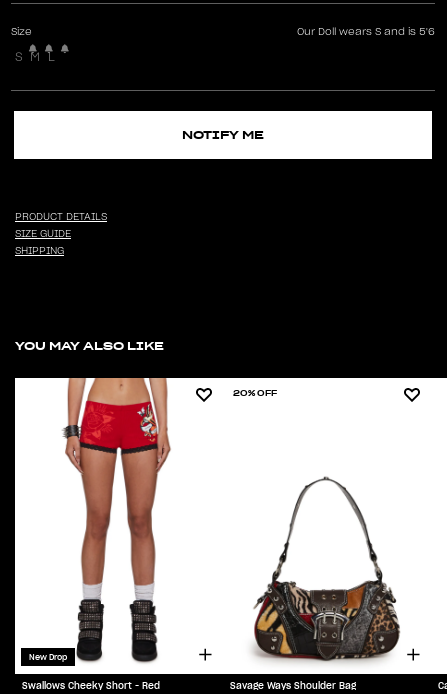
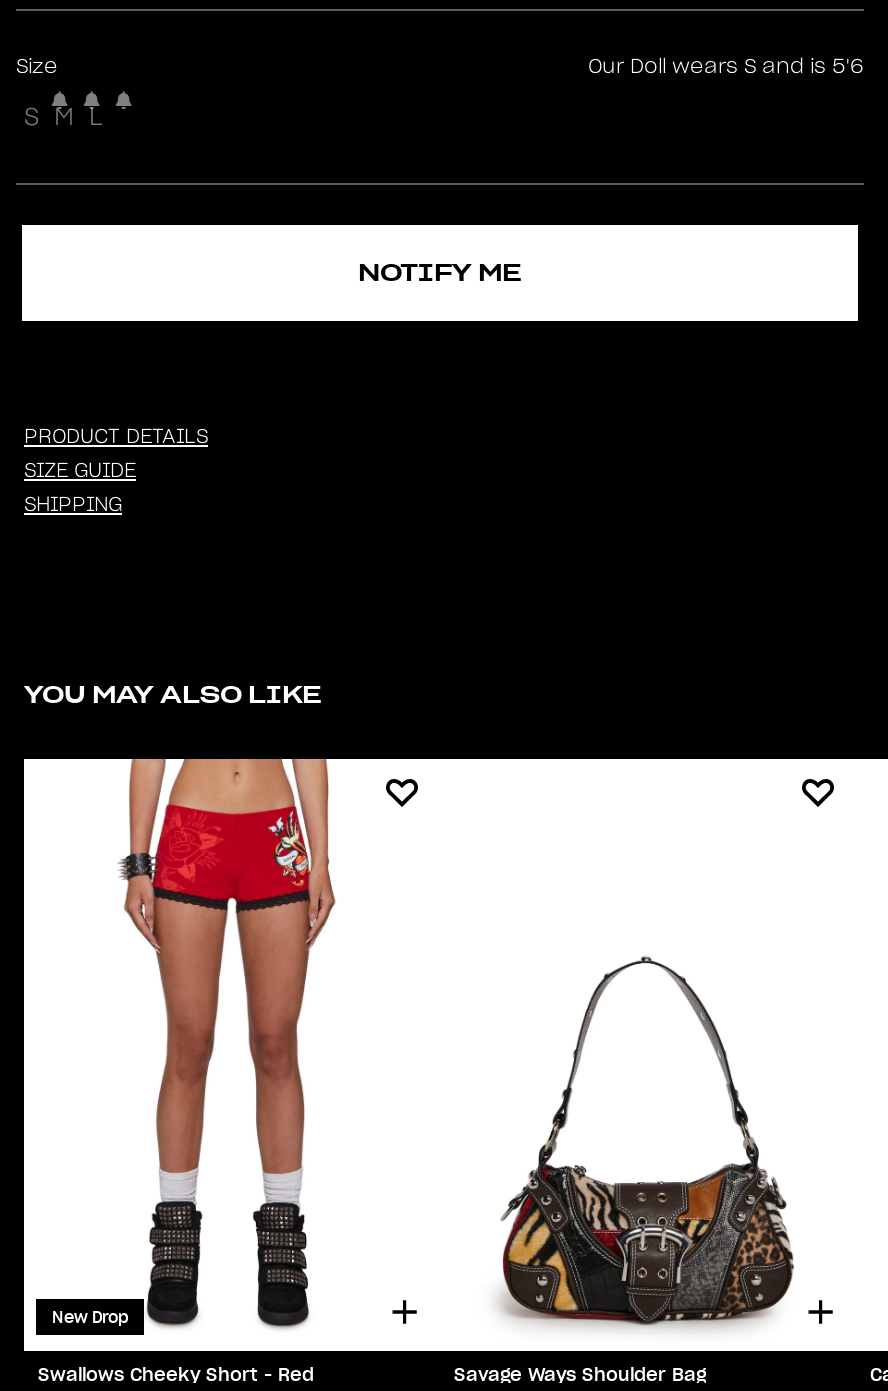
- 20% OFF
